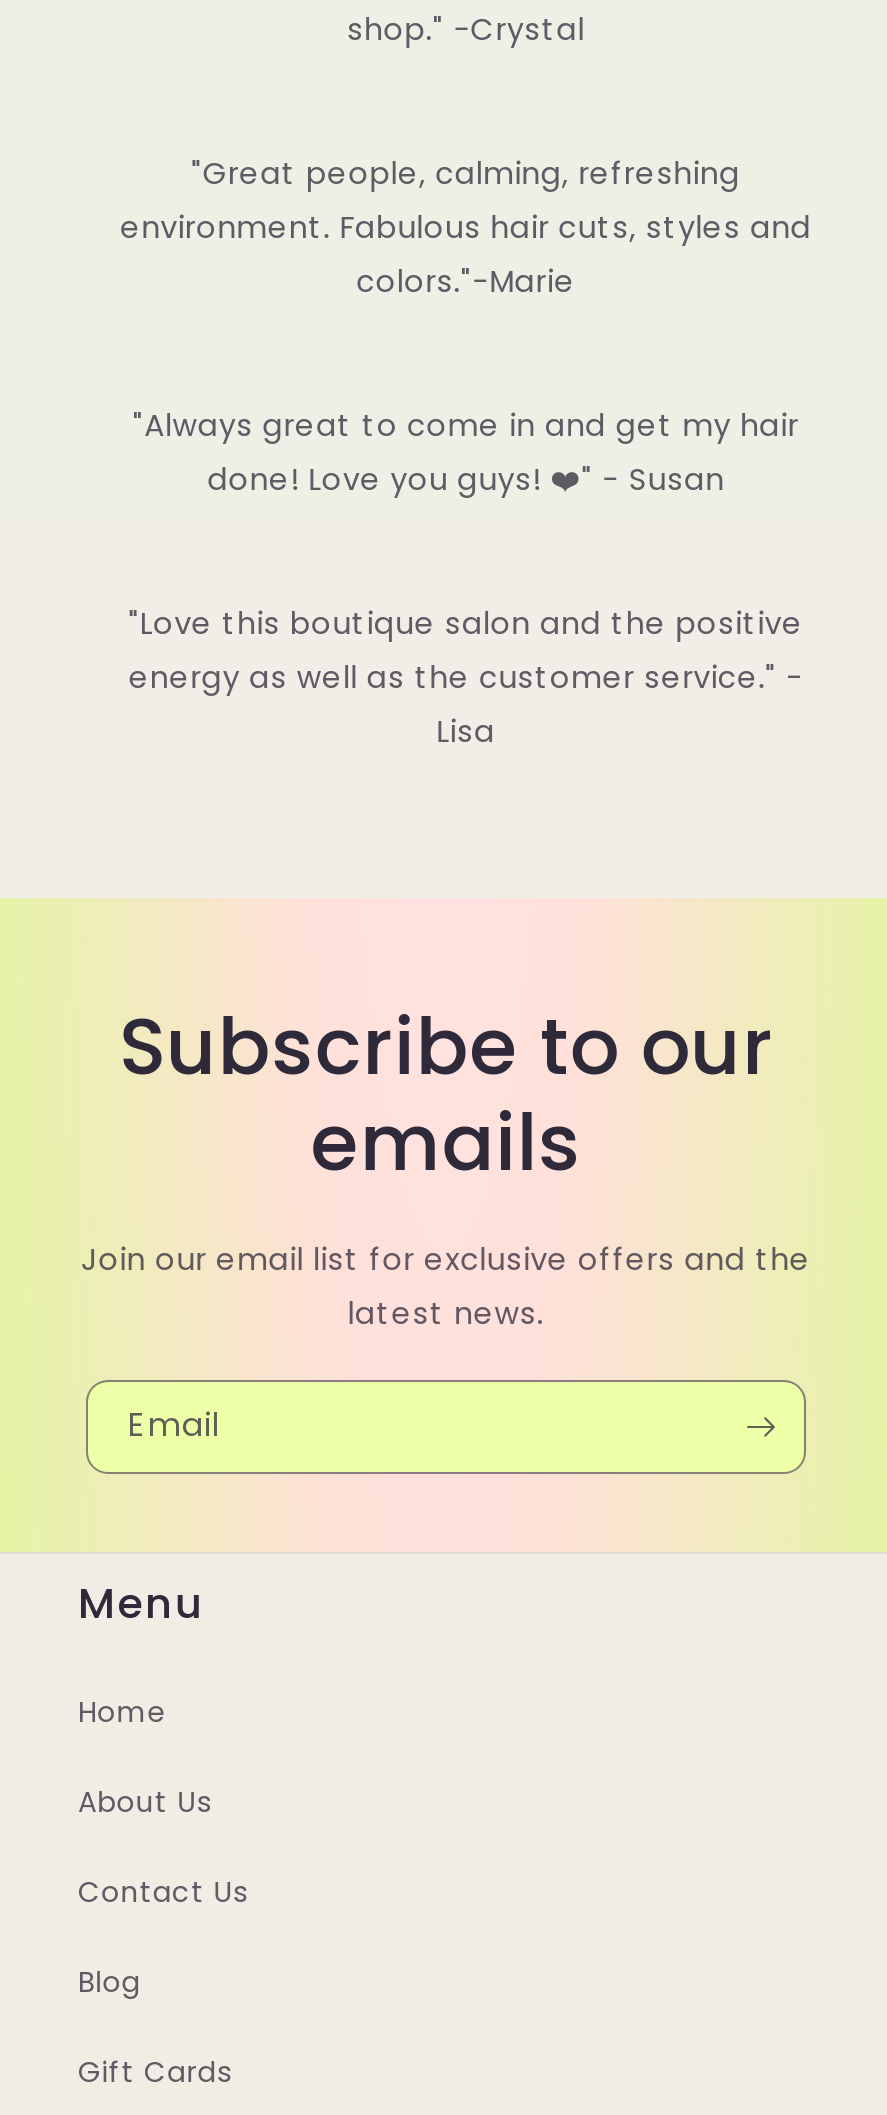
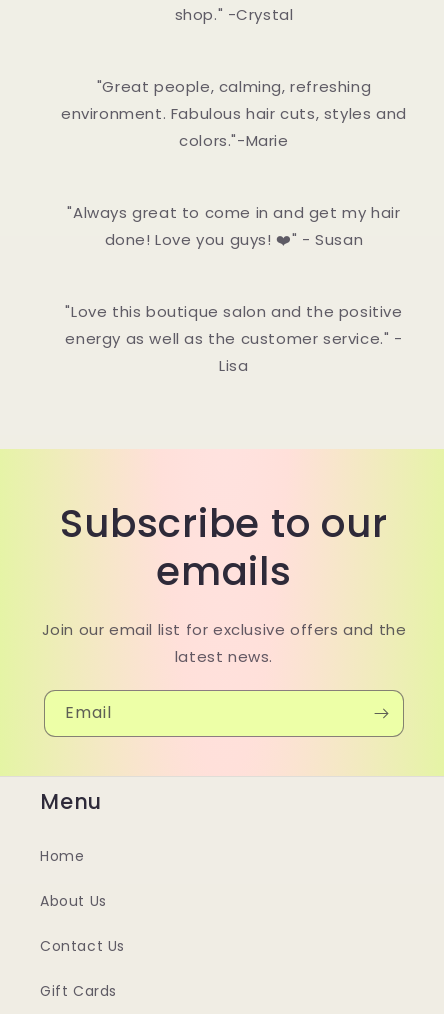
- Blog
